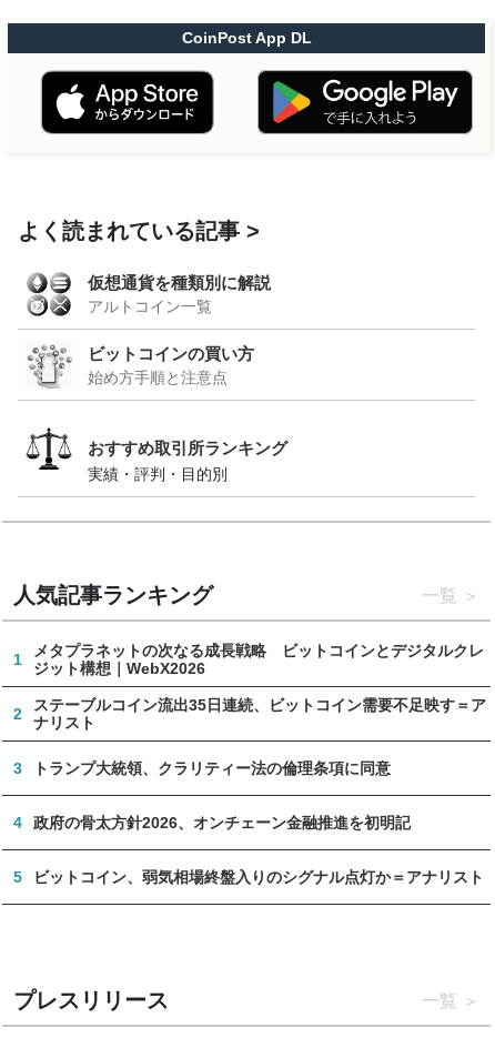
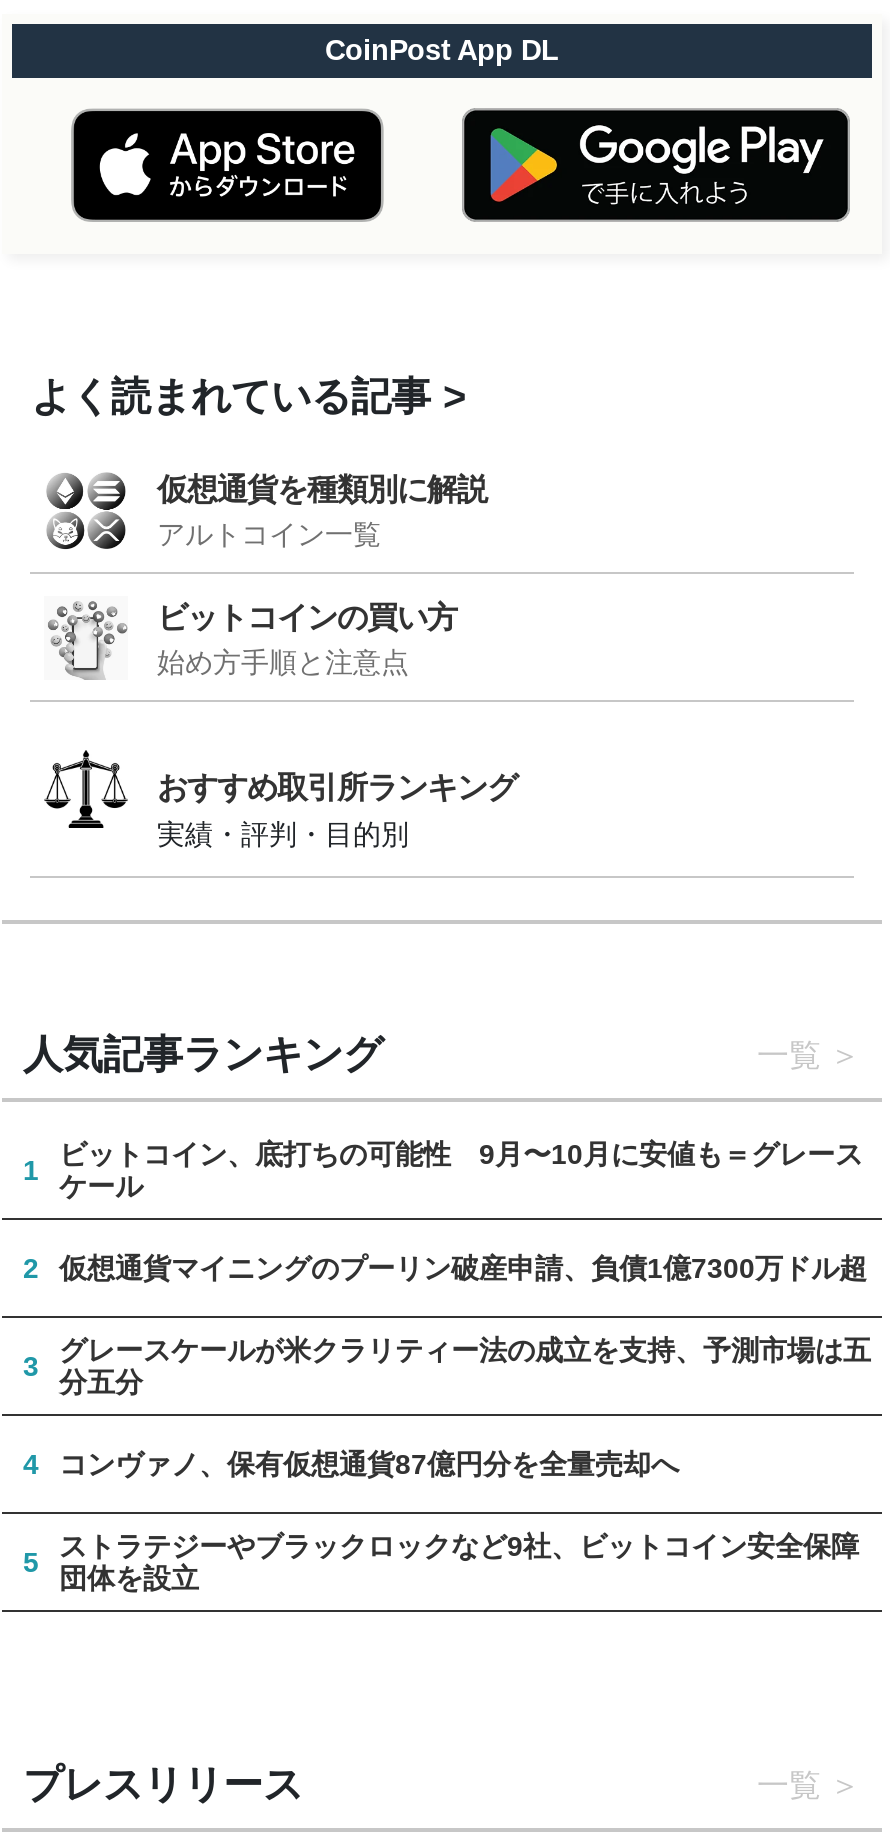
- メタプラネットの次なる成長戦略 ビットコインとデジタルクレ
- ジット構想｜WebX2026
+ ビットコイン、底打ちの可能性 9月〜10月に安値も＝グレース
+ ケール

- ステーブルコイン流出35日連続、ビットコイン需要不足映す＝ア
- ナリスト
+ 仮想通貨マイニングのプーリン破産申請、負債1億7300万ドル超

- トランプ大統領、クラリティー法の倫理条項に同意
+ グレースケールが米クラリティー法の成立を支持、予測市場は五
+ 分五分

- 政府の骨太方針2026、オンチェーン金融推進を初明記
+ コンヴァノ、保有仮想通貨87億円分を全量売却へ

- ビットコイン、弱気相場終盤入りのシグナル点灯か＝アナリスト
+ ストラテジーやブラックロックなど9社、ビットコイン安全保障
+ 団体を設立
